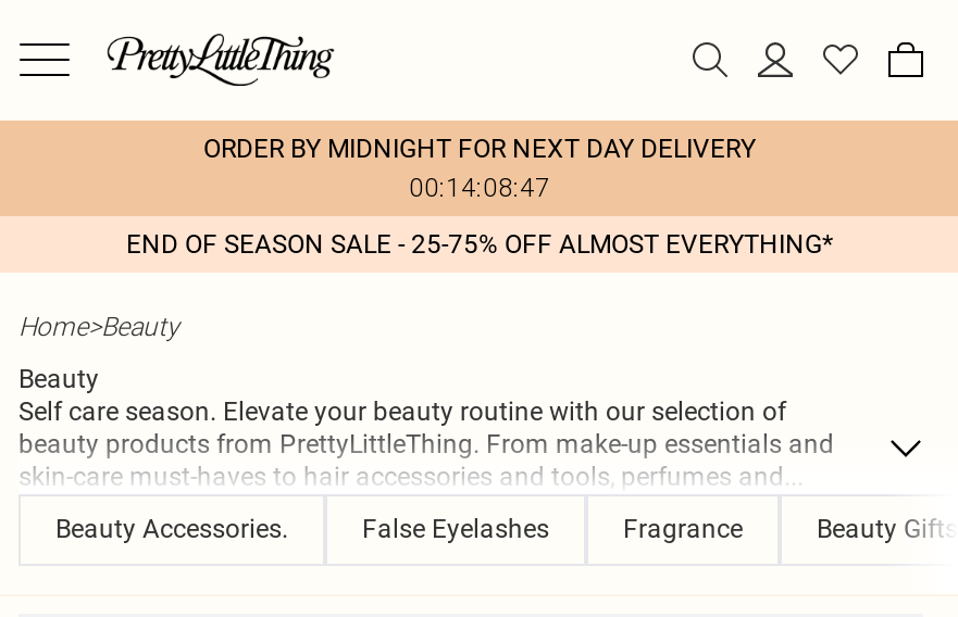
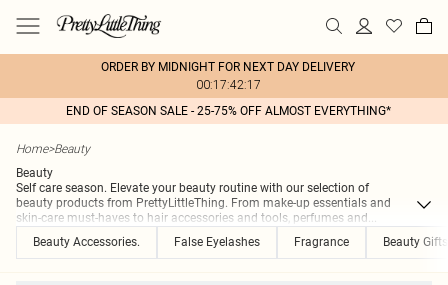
- 00:14:08:47
+ 00:17:42:17
